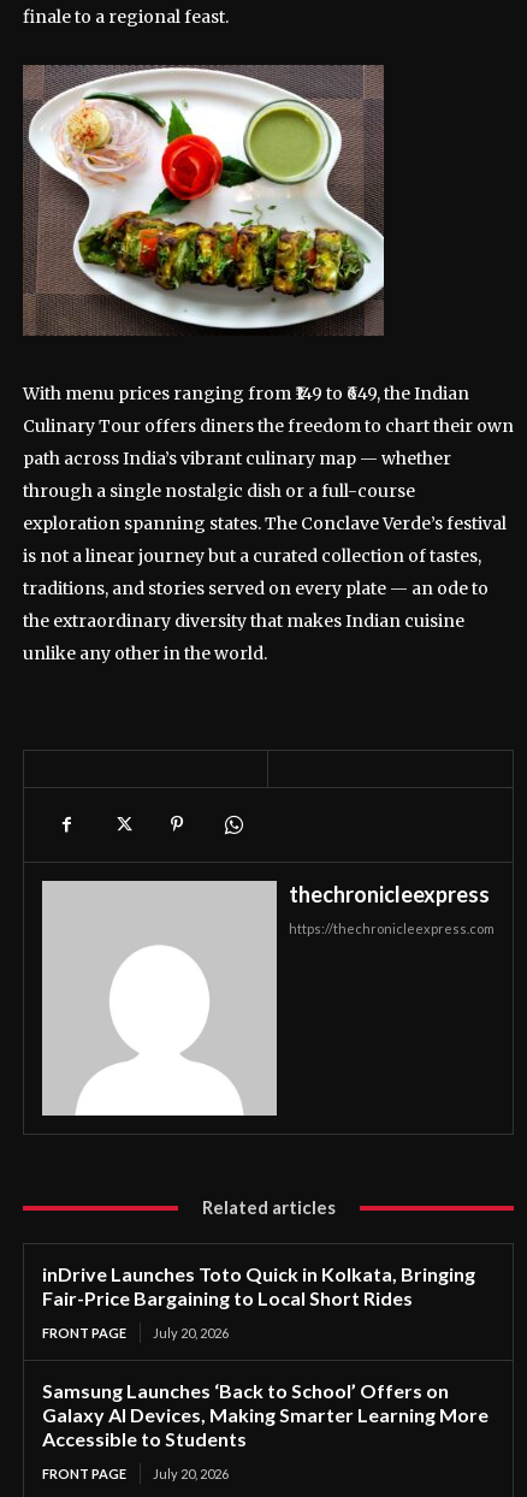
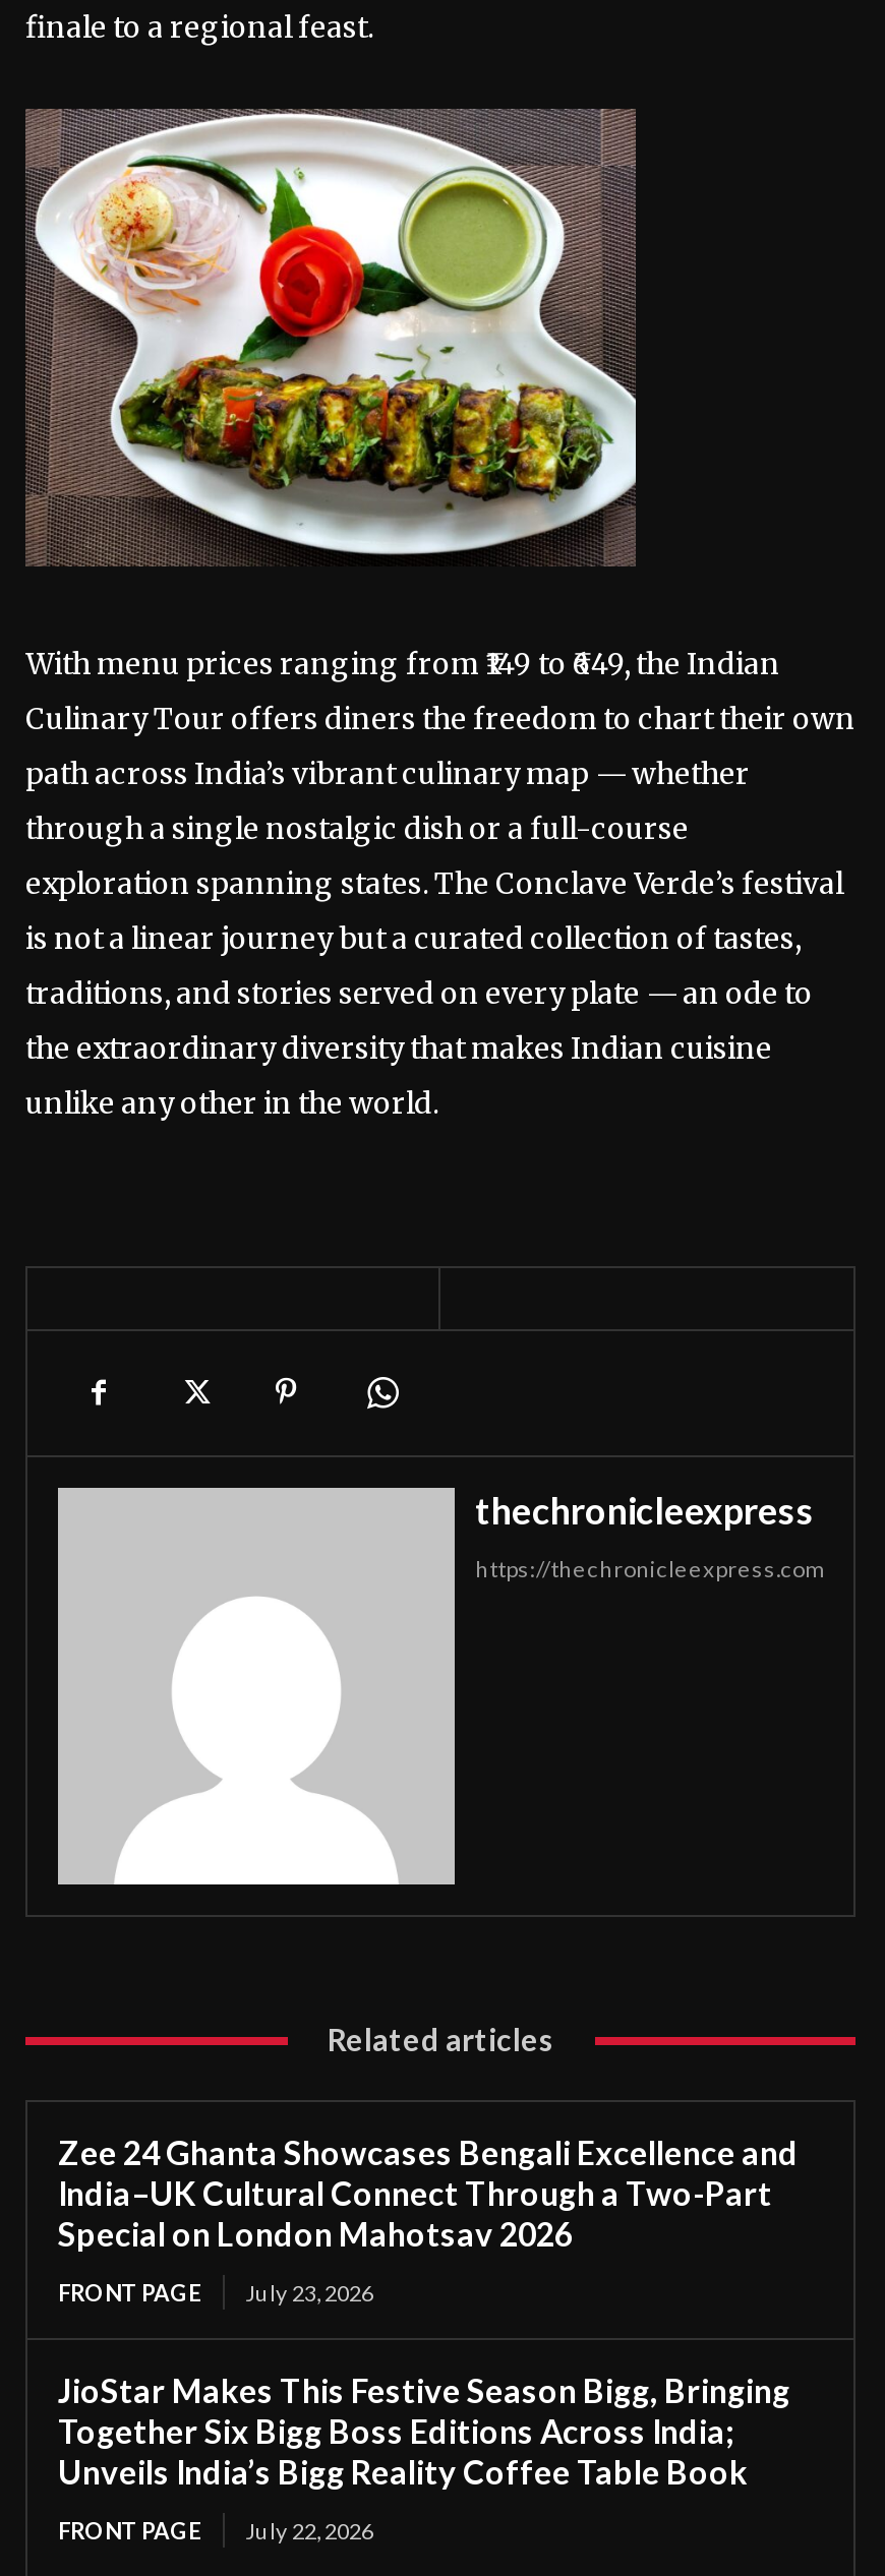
- inDrive Launches Toto Quick in Kolkata, Bringing
- Fair-Price Bargaining to Local Short Rides
+ Zee 24 Ghanta Showcases Bengali Excellence and
+ India–UK Cultural Connect Through a Two-Part
+ Special on London Mahotsav 2026

- FRONT PAGE July 20, 2026
+ FRONT PAGE July 23, 2026

- Samsung Launches ‘Back to School’ Offers on
- Galaxy AI Devices, Making Smarter Learning More
- Accessible to Students
+ JioStar Makes This Festive Season Bigg, Bringing
+ Together Six Bigg Boss Editions Across India;
+ Unveils India’s Bigg Reality Coffee Table Book

- FRONT PAGE July 20, 2026
+ FRONT PAGE July 22, 2026
